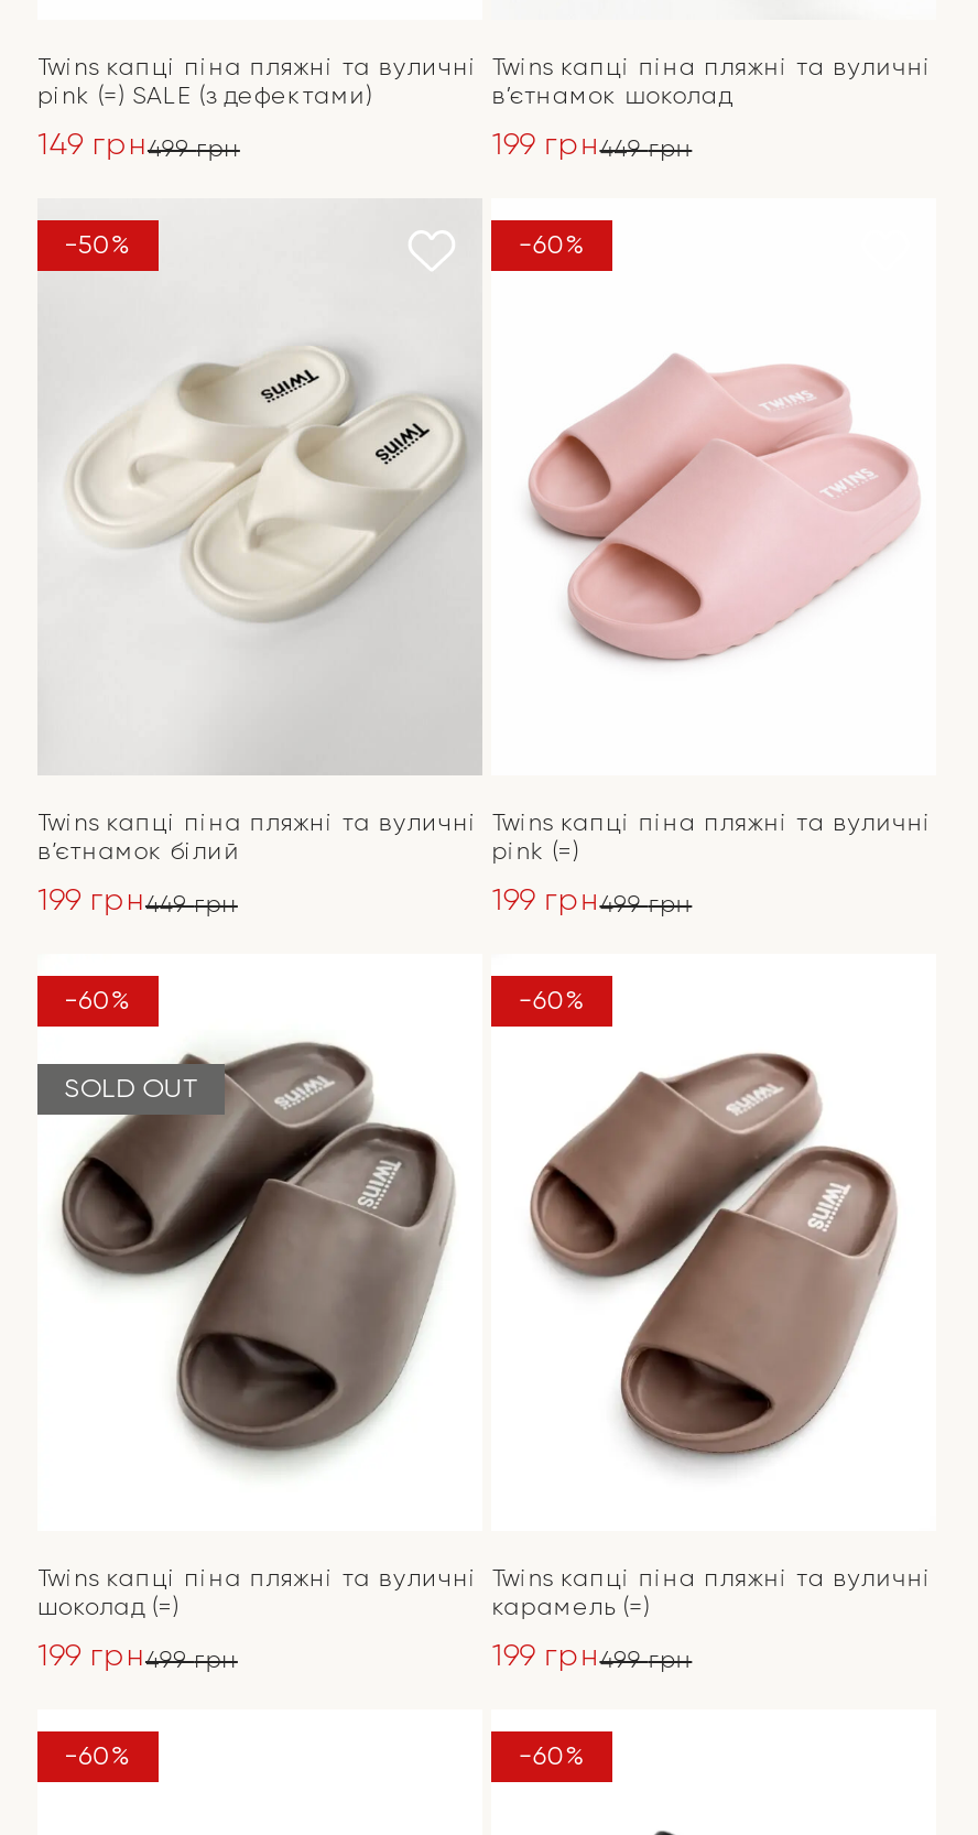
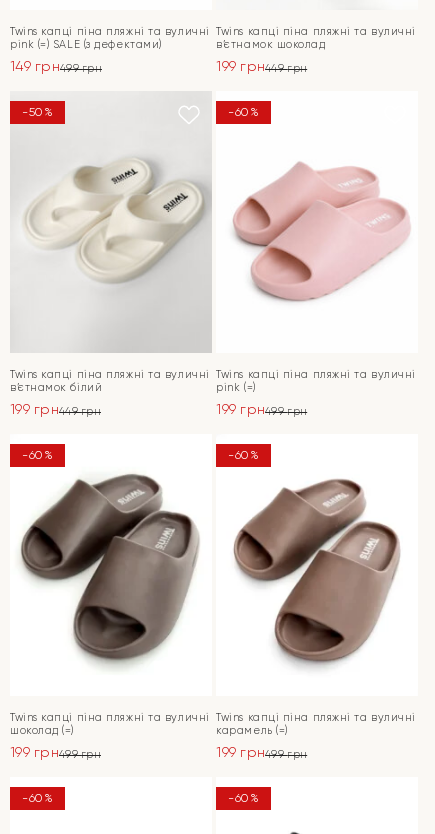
- SOLD OUT
